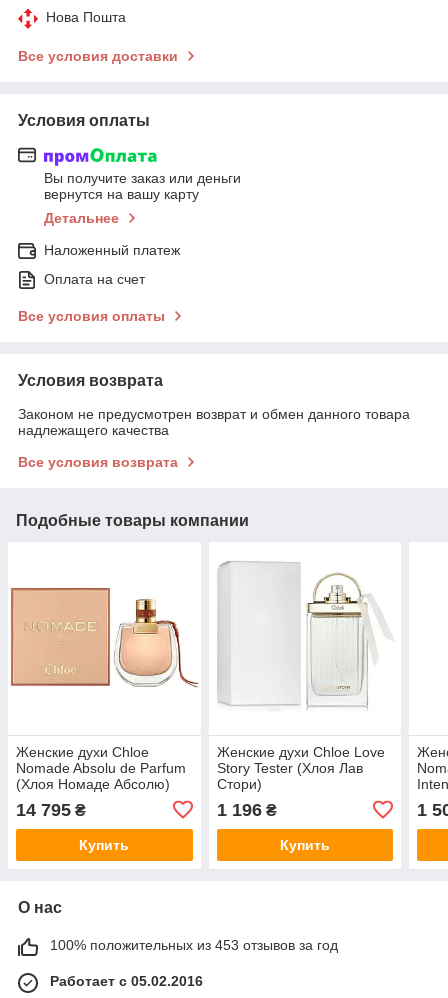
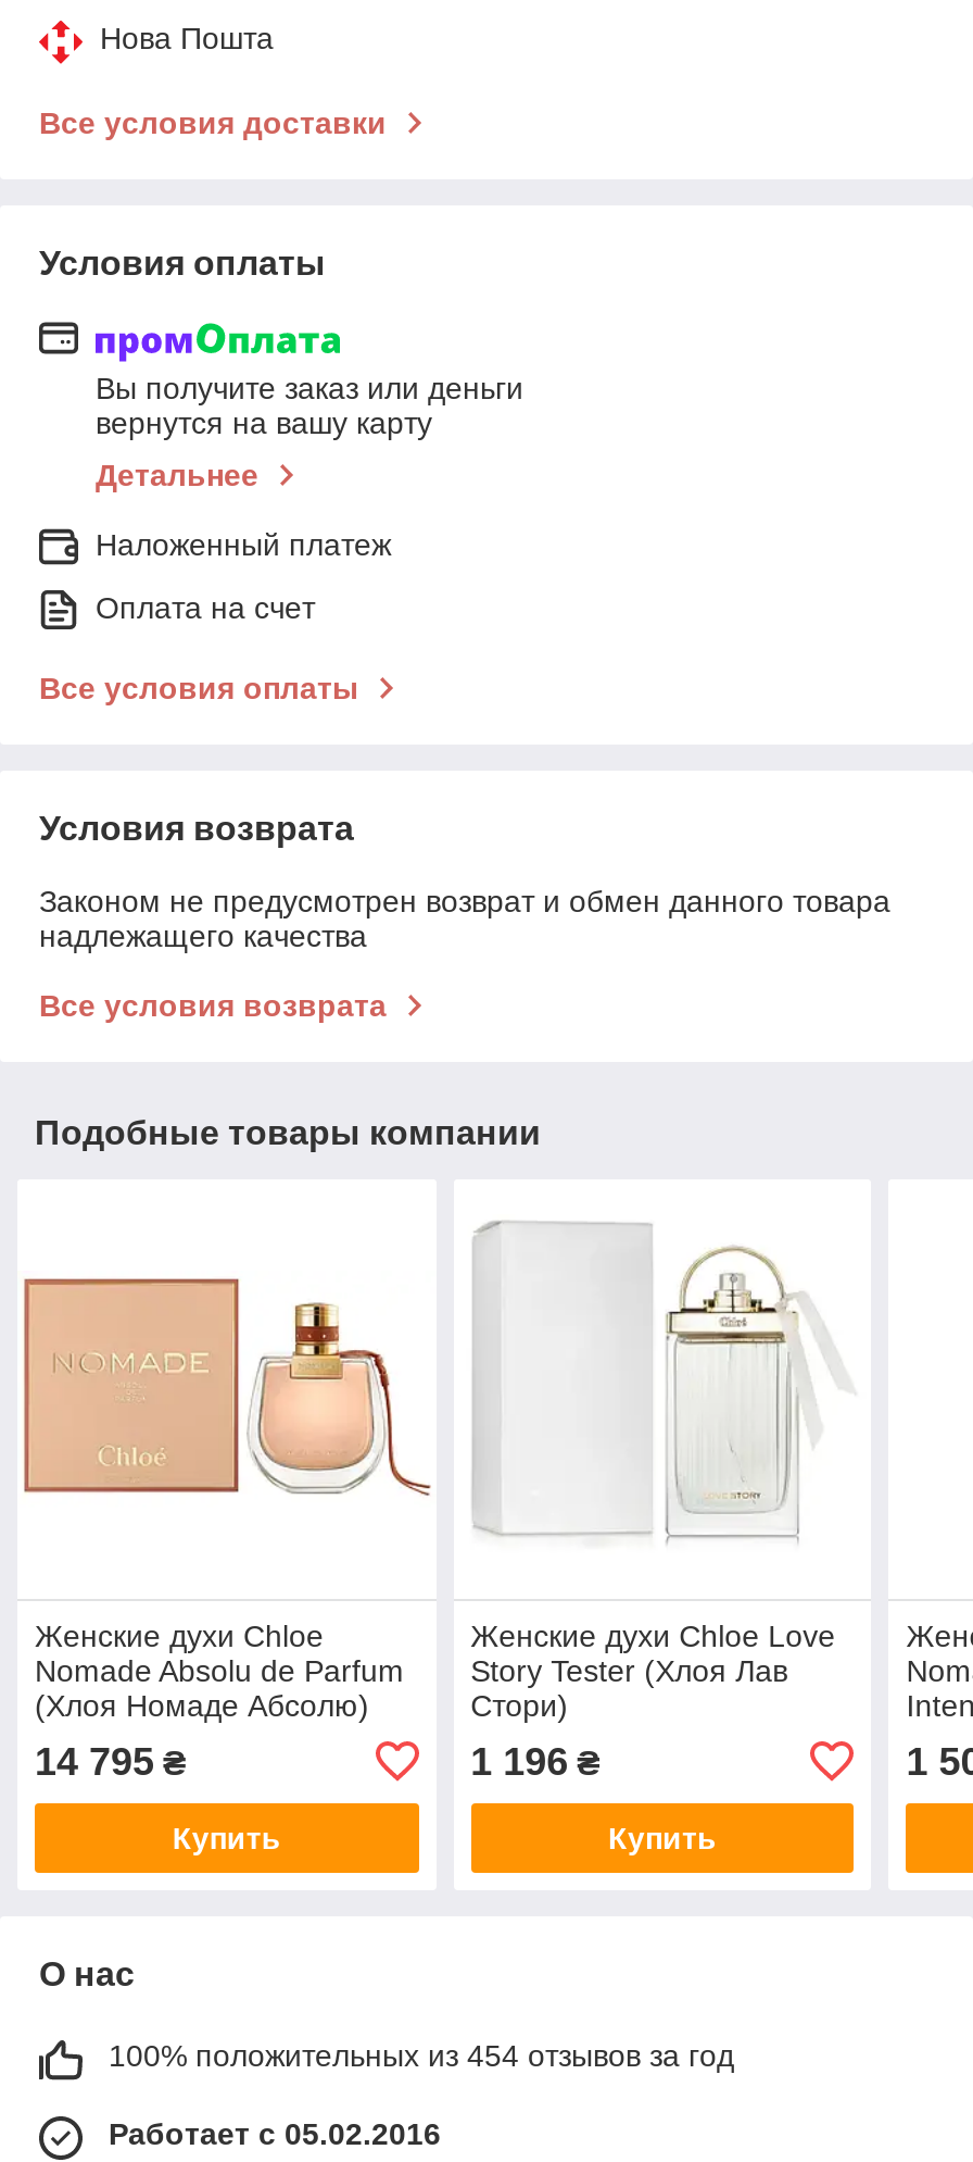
- 100% положительных из 453 отзывов за год
+ 100% положительных из 454 отзывов за год
